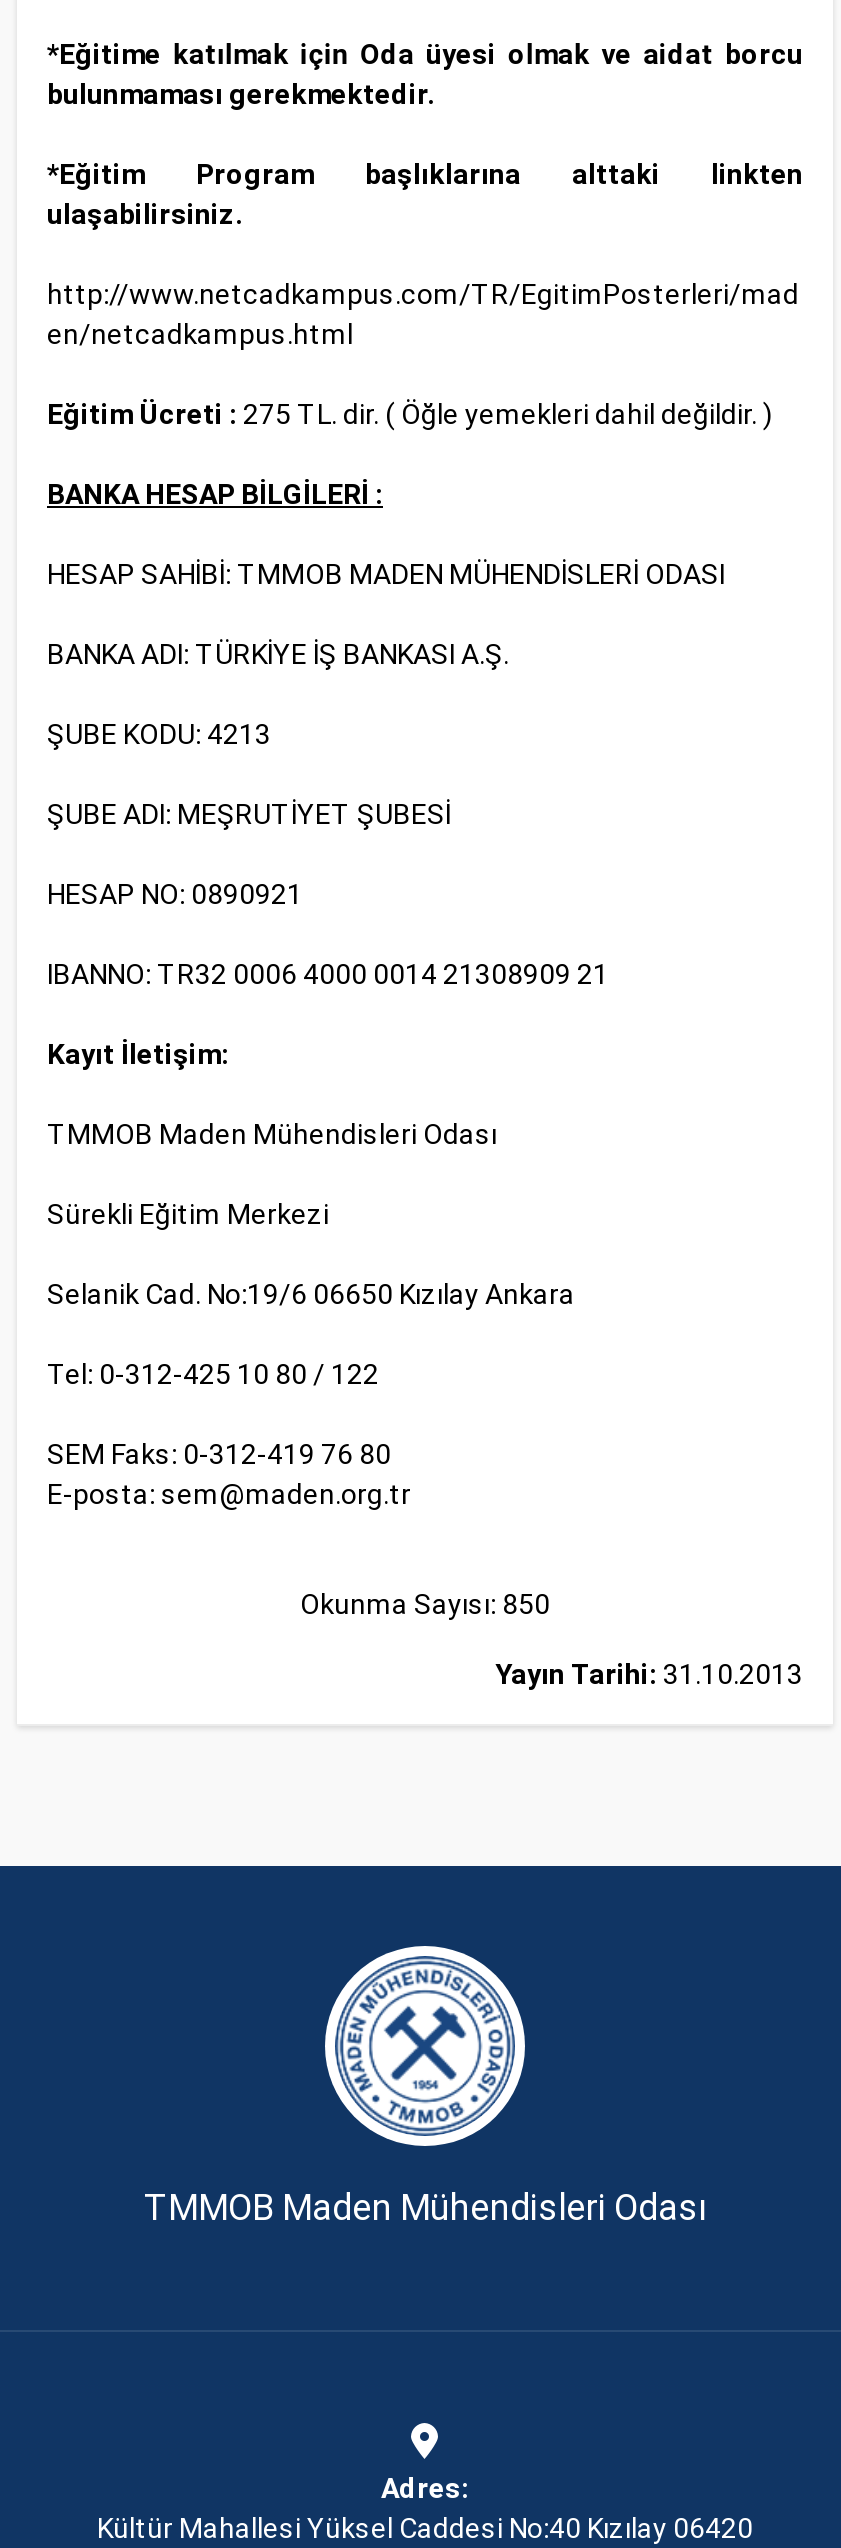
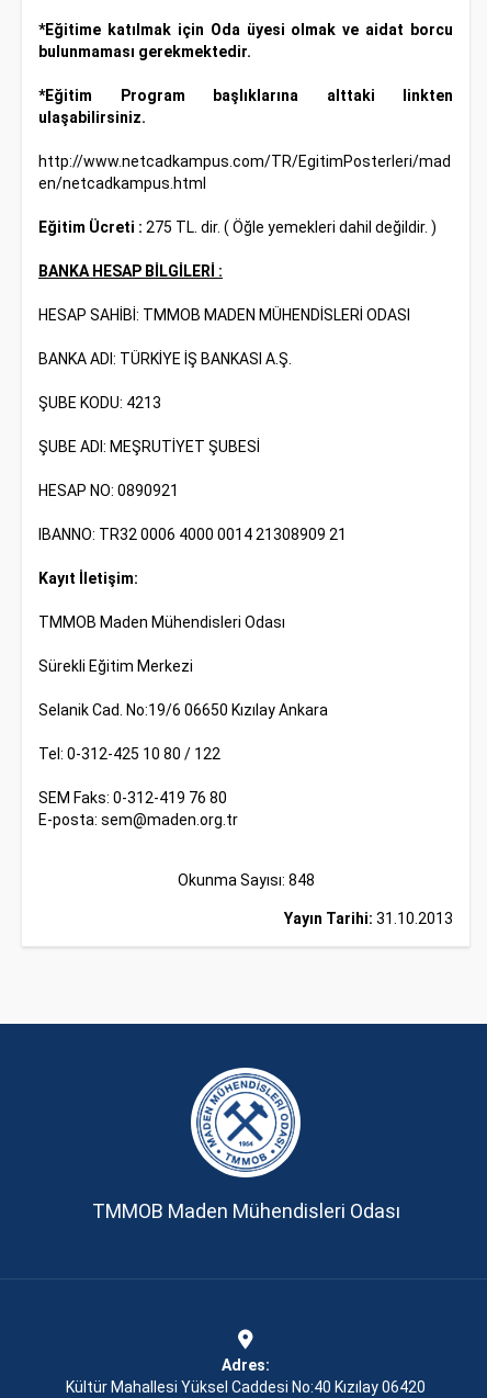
- Okunma Sayısı: 850
+ Okunma Sayısı: 848
